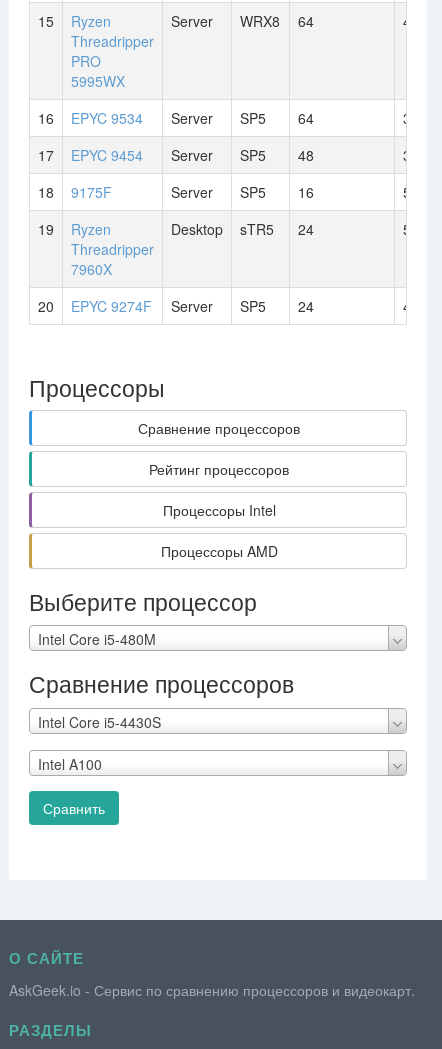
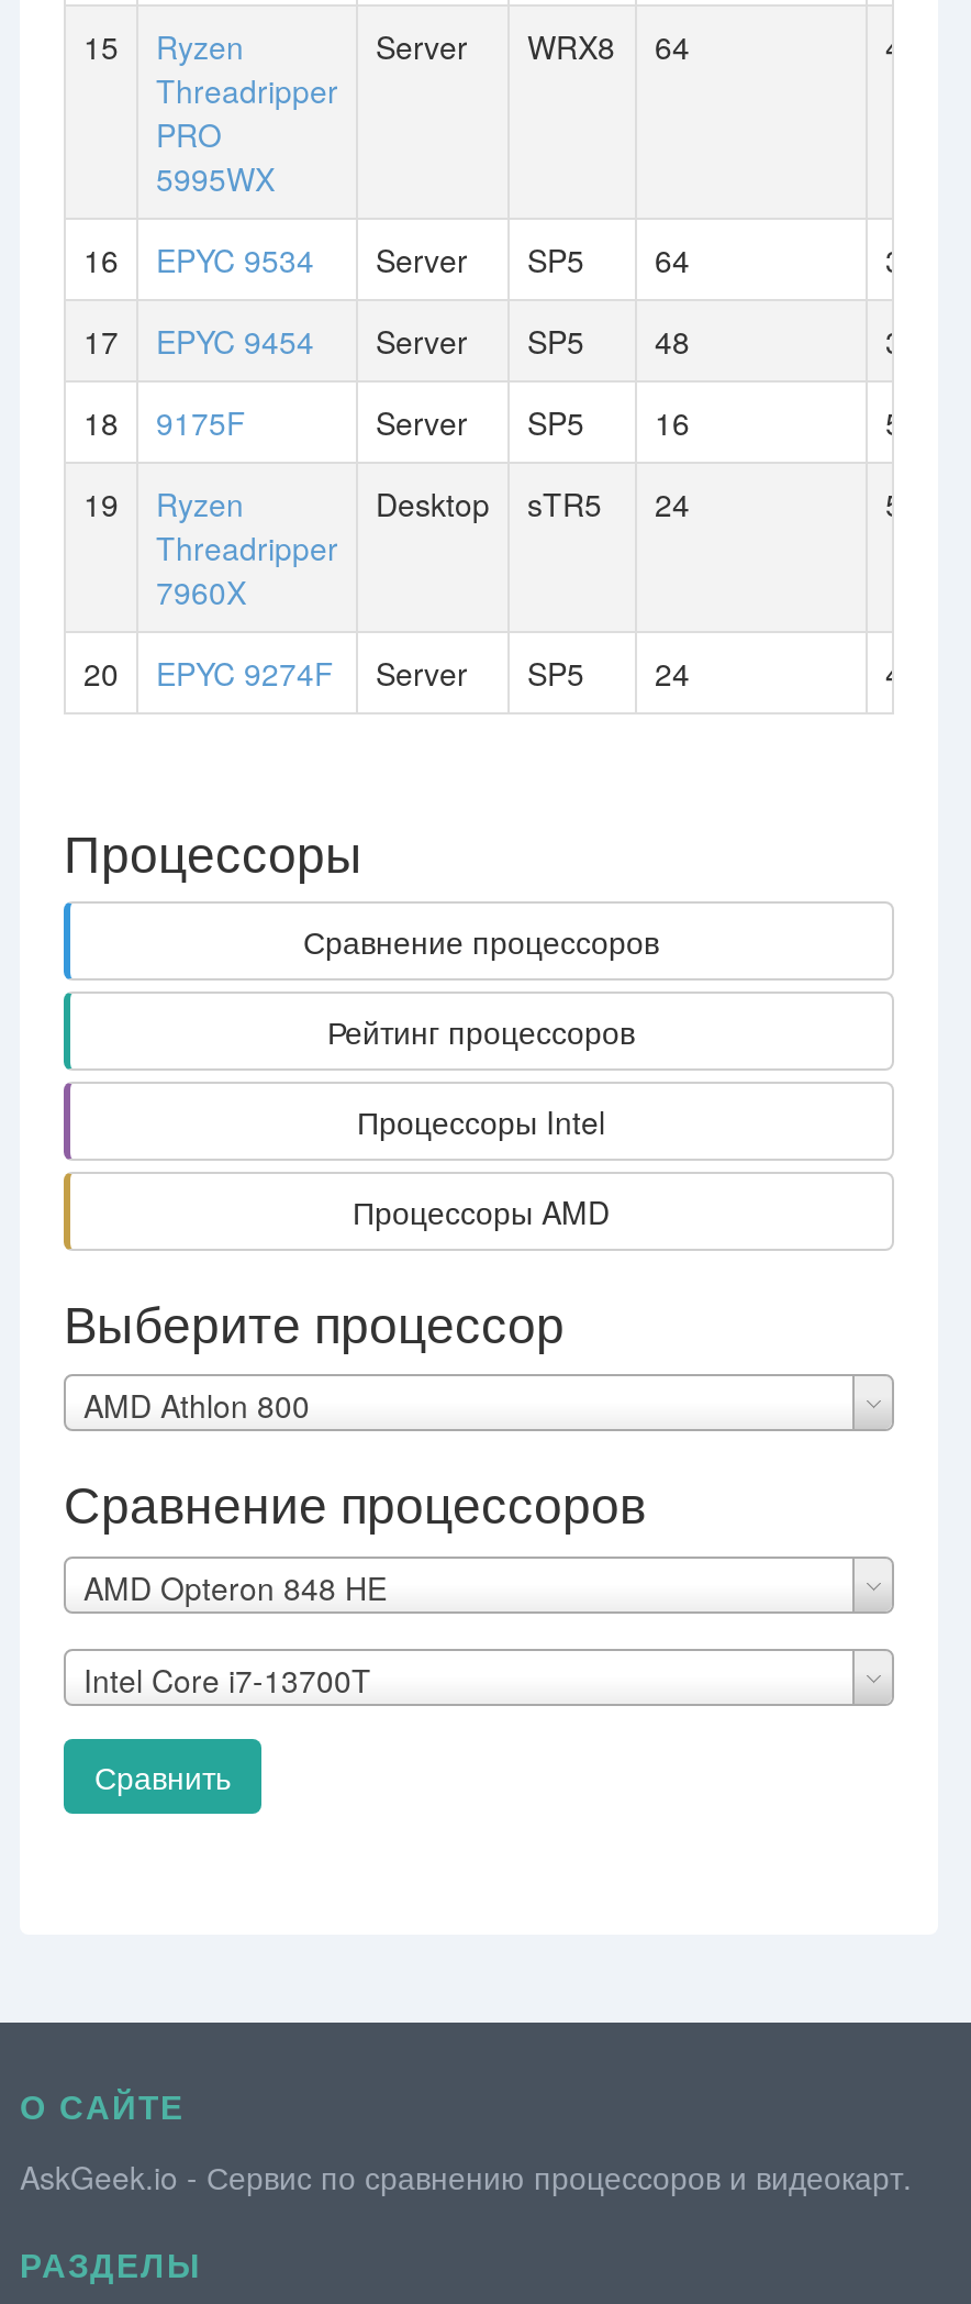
- Intel Core i5-480M
+ AMD Athlon 800

- Intel Core i5-4430S
+ AMD Opteron 848 HE

- Intel A100
+ Intel Core i7-13700T
